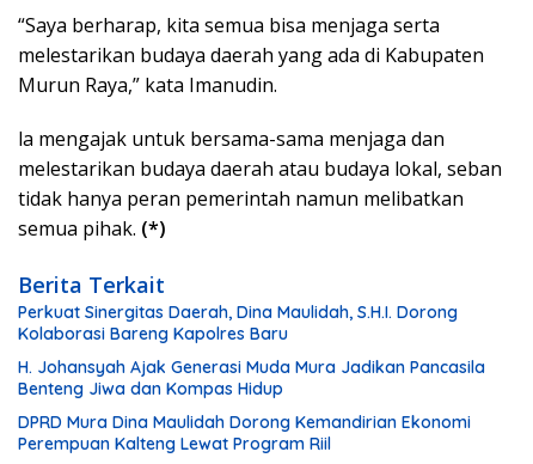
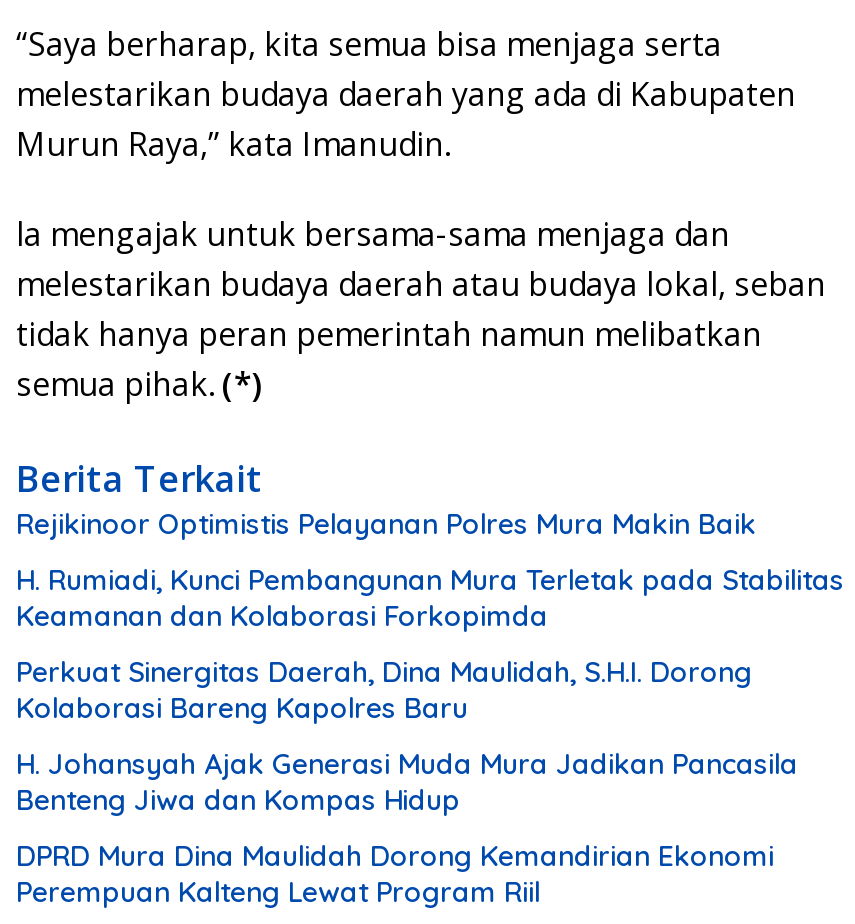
+ Rejikinoor Optimistis Pelayanan Polres Mura Makin Baik
+ H. Rumiadi, Kunci Pembangunan Mura Terletak pada Stabilitas
+ Keamanan dan Kolaborasi Forkopimda
